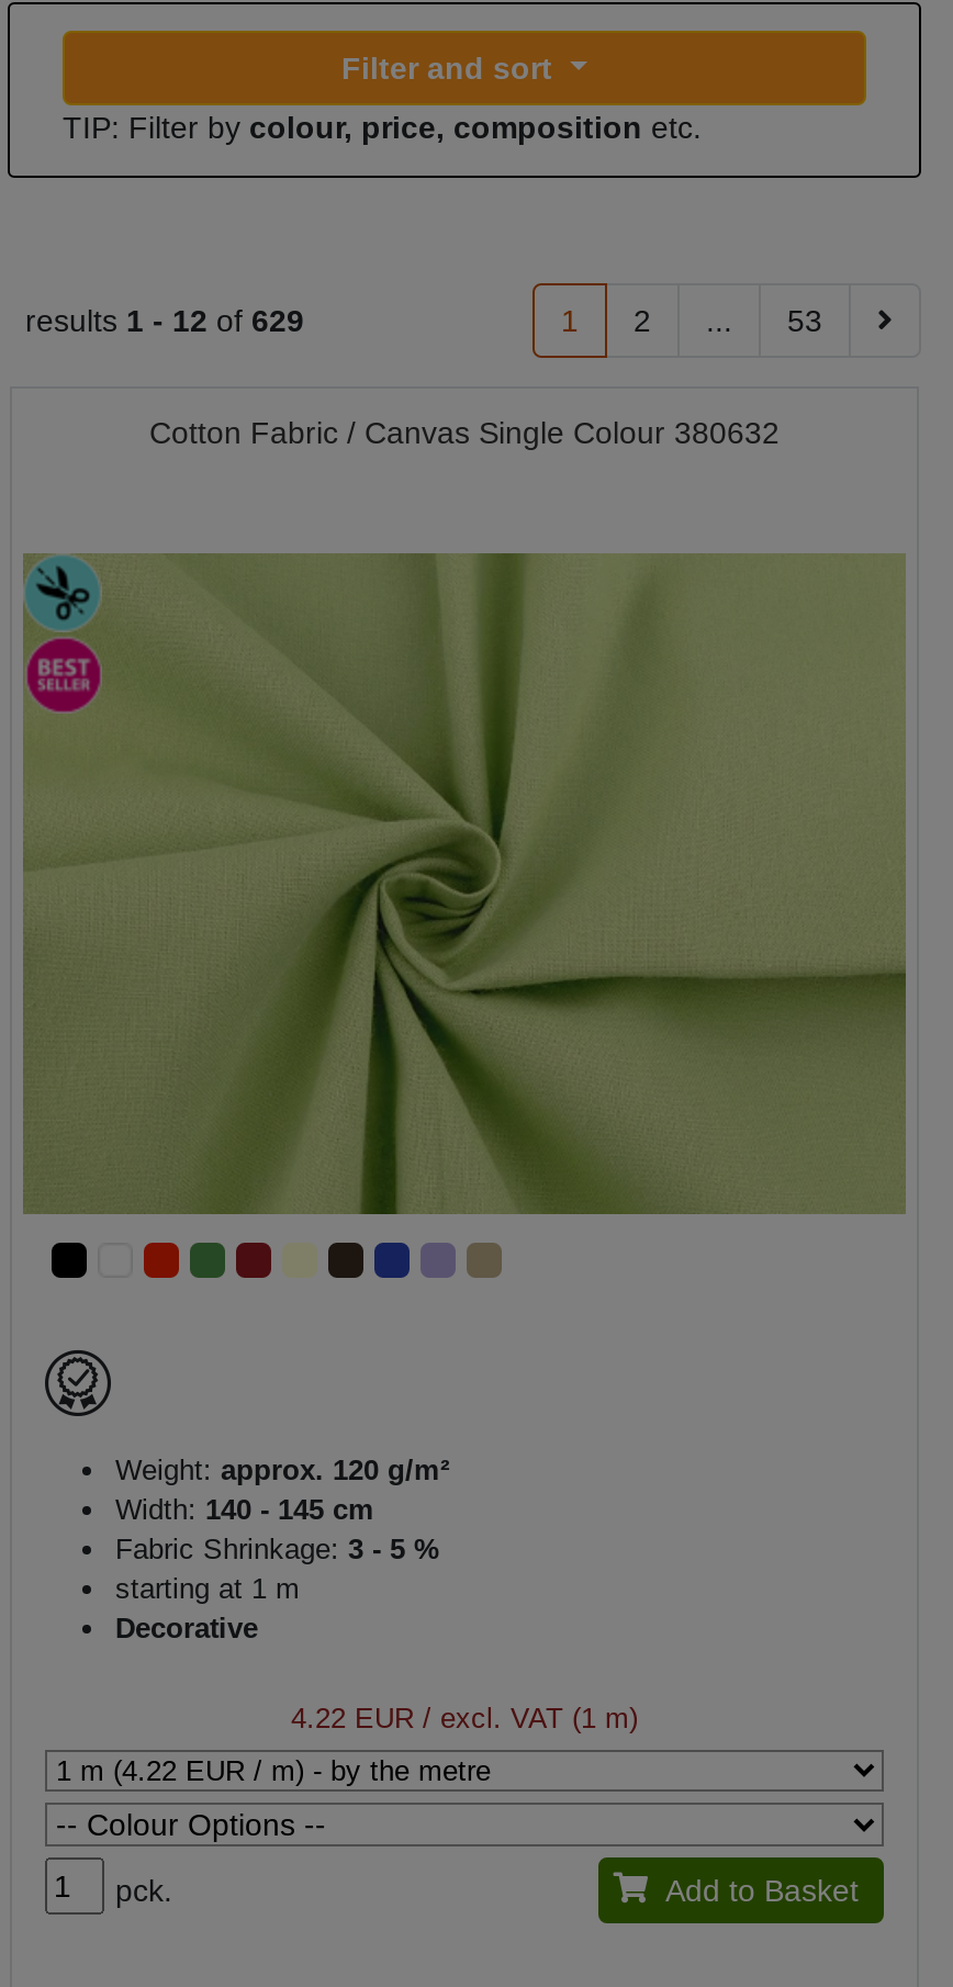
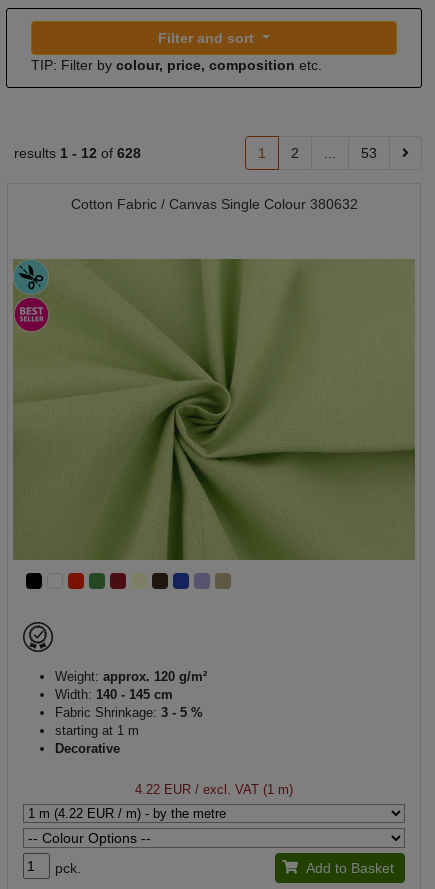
- results 1 - 12 of 629
+ results 1 - 12 of 628
